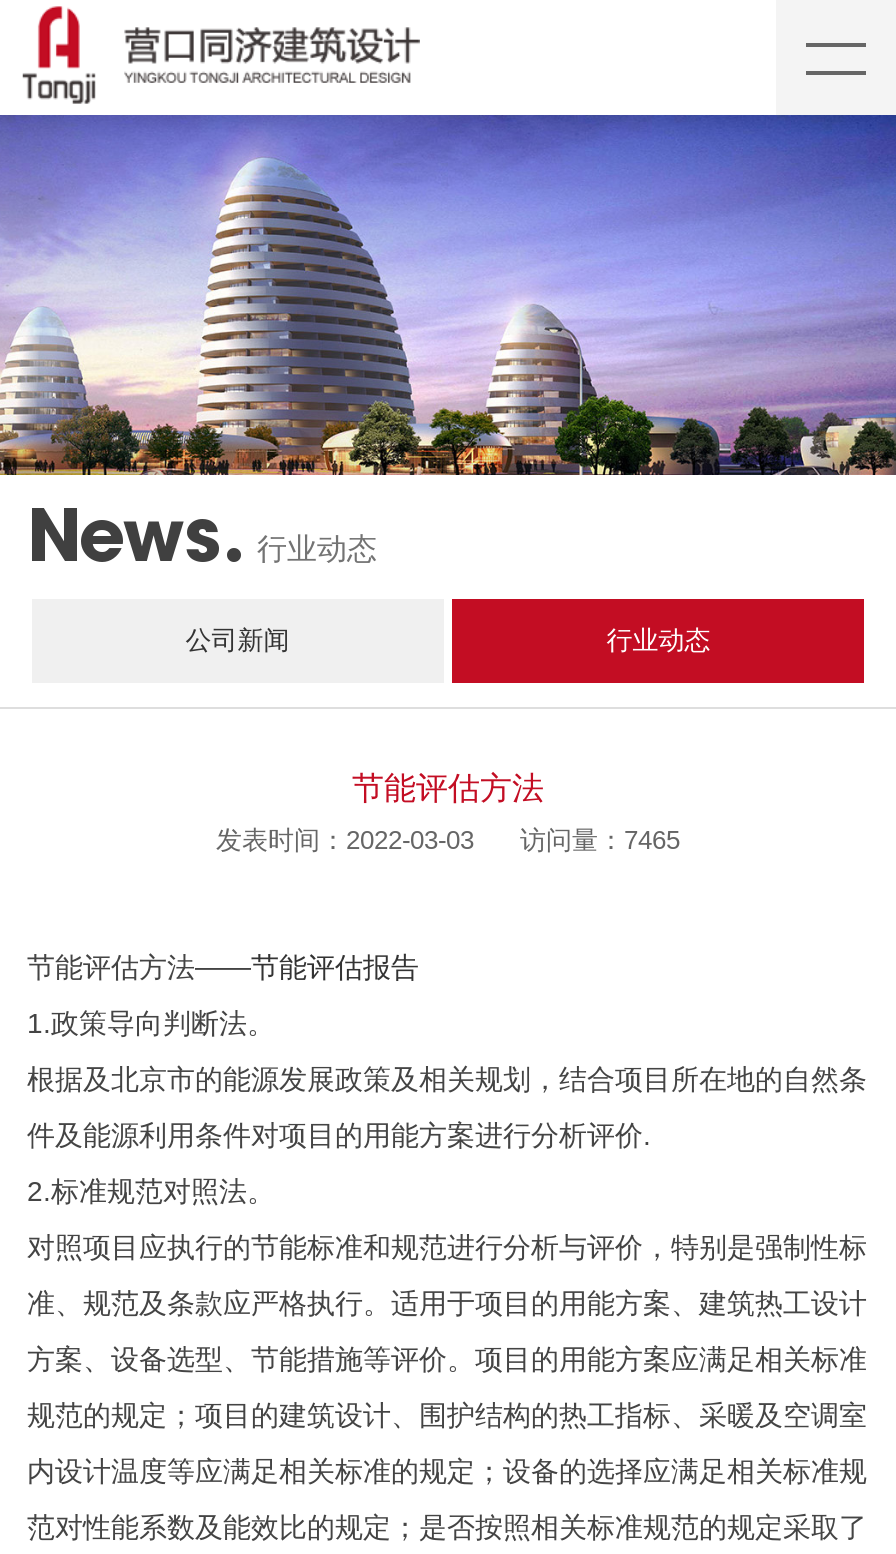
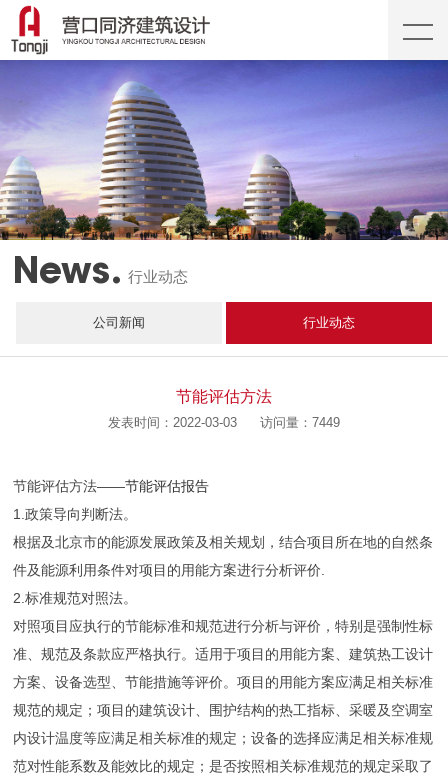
- 发表时间：2022-03-03 访问量：7465
+ 发表时间：2022-03-03 访问量：7449
